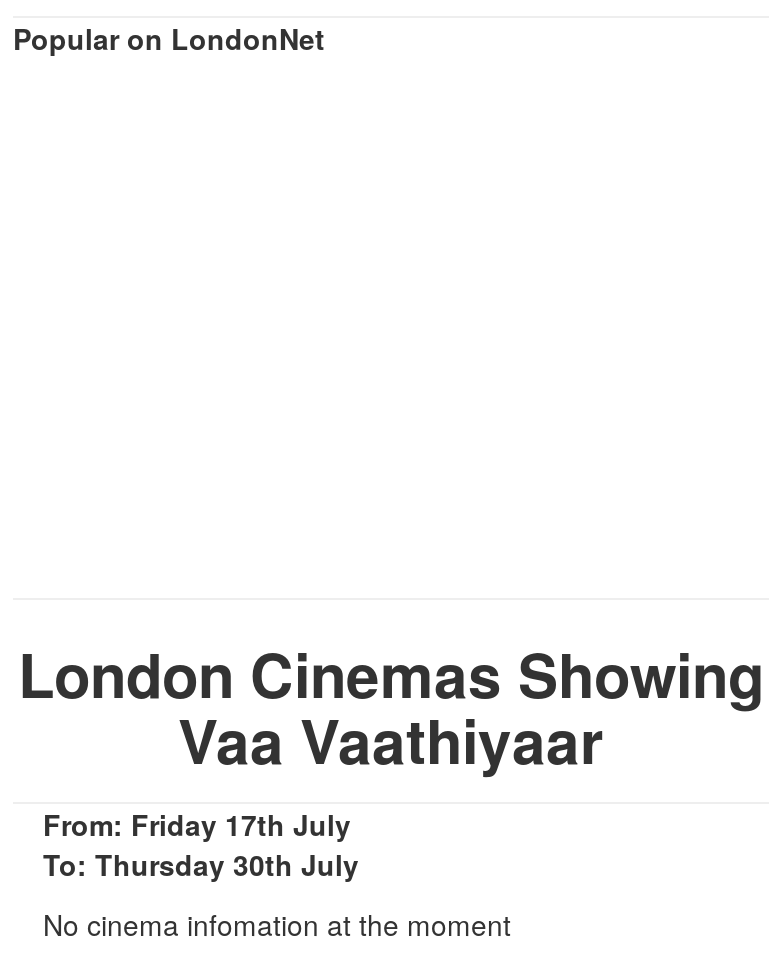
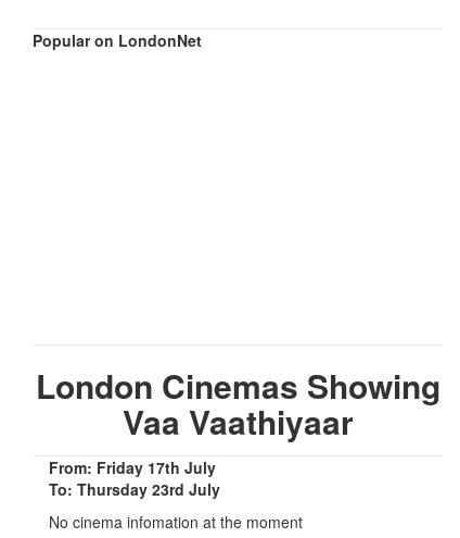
- To: Thursday 30th July
+ To: Thursday 23rd July
